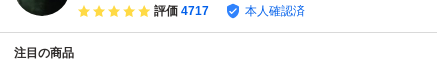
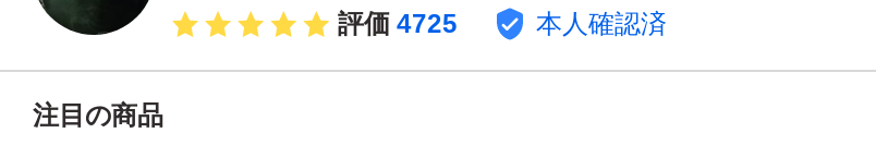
- 評価 4717
+ 評価 4725
